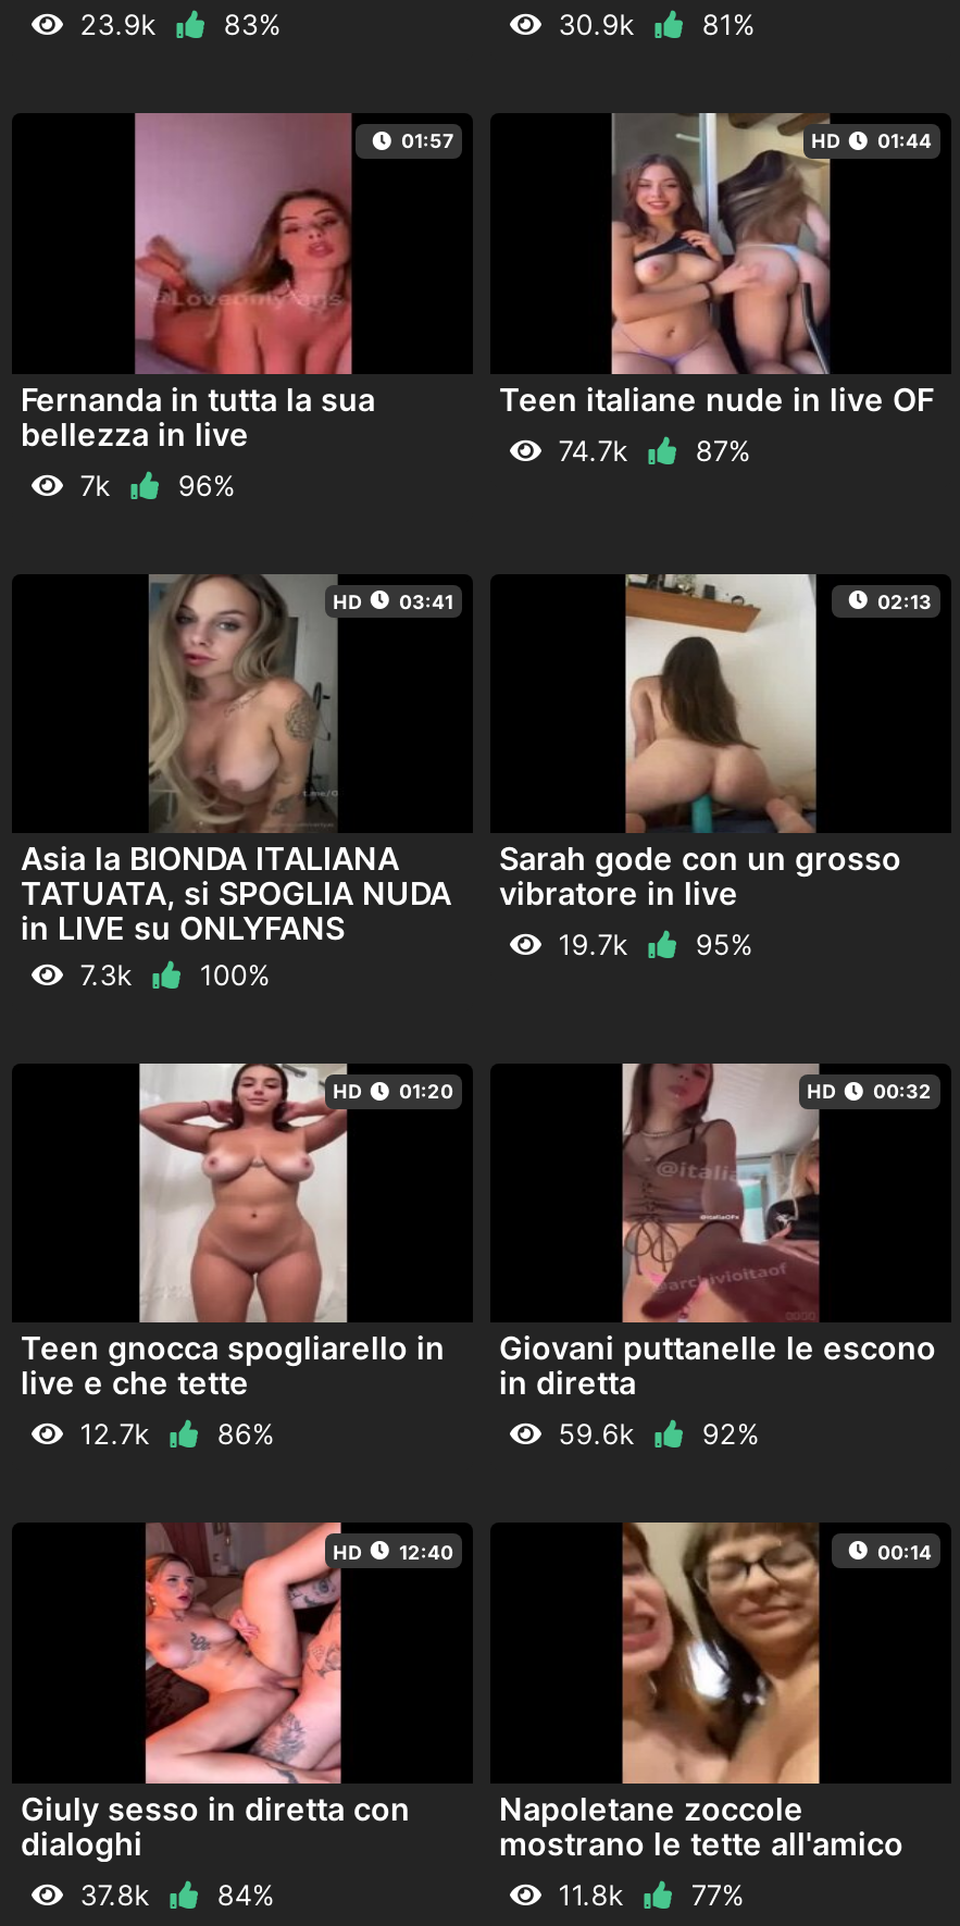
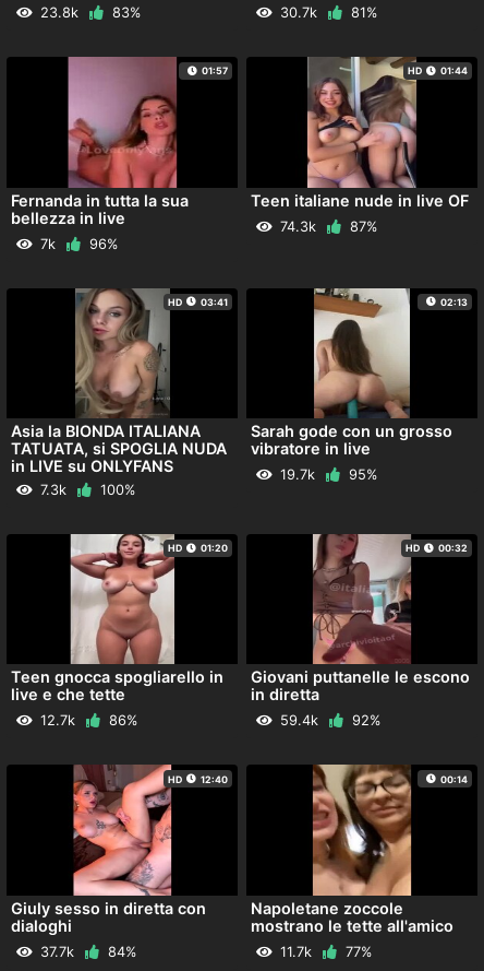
- 23.9k
+ 23.8k

- 30.9k
+ 30.7k

- 74.7k
+ 74.3k

- 59.6k
+ 59.4k

- 37.8k
+ 37.7k

- 11.8k
+ 11.7k
